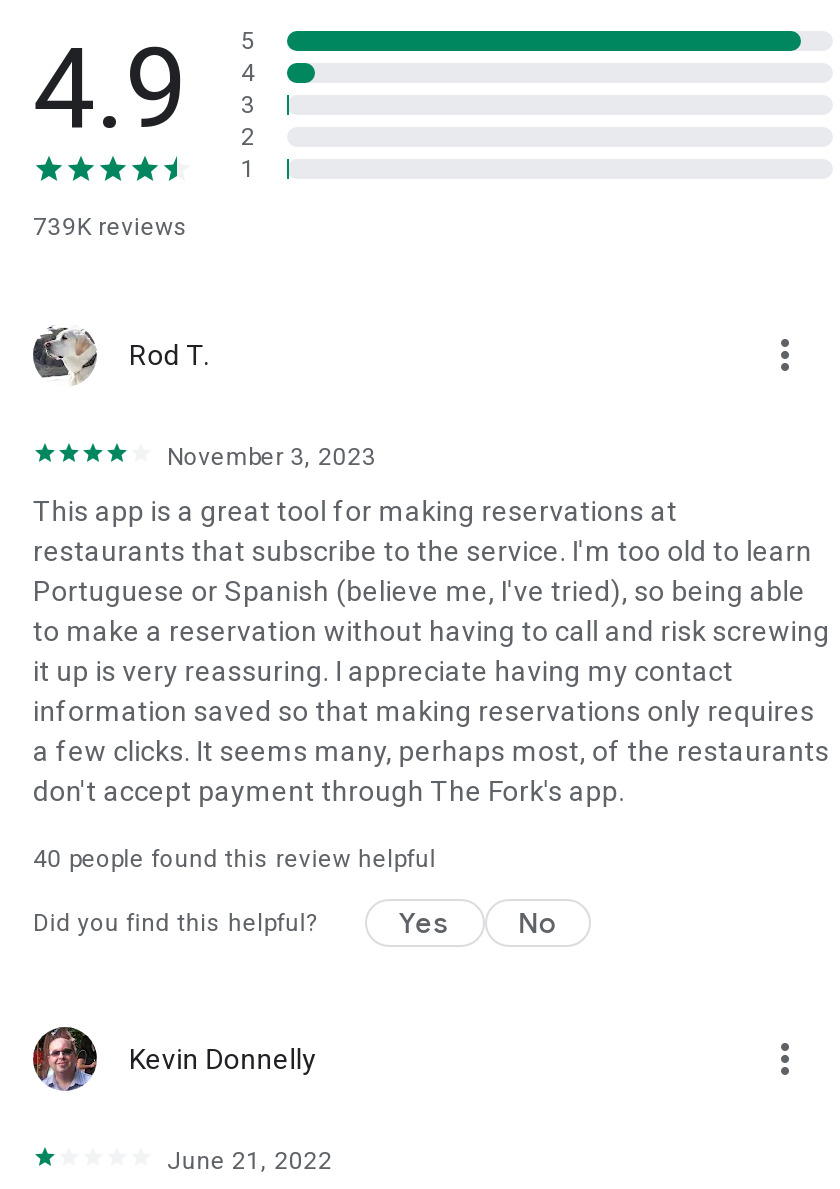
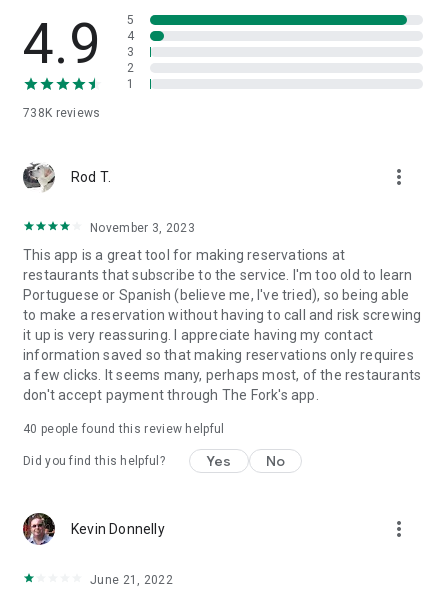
- 739K reviews
+ 738K reviews
